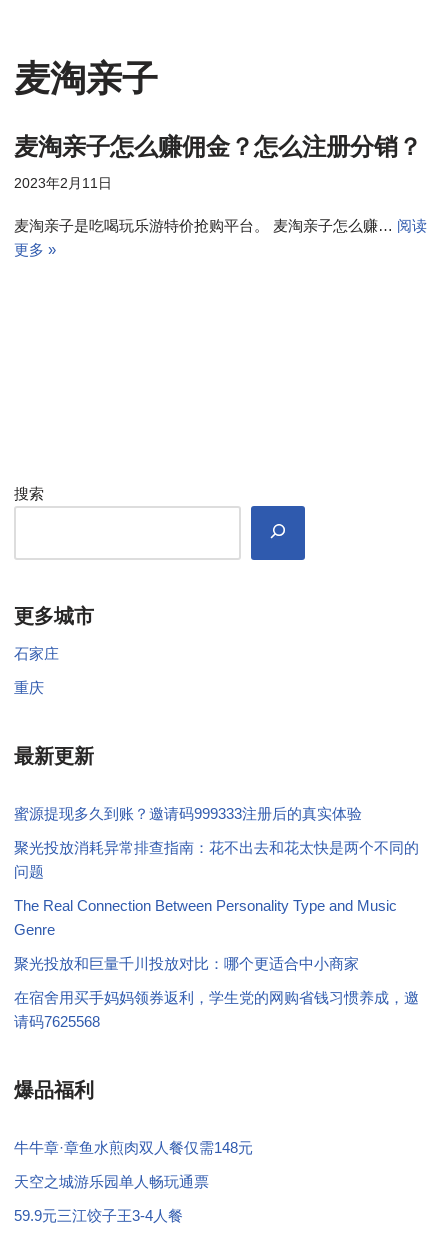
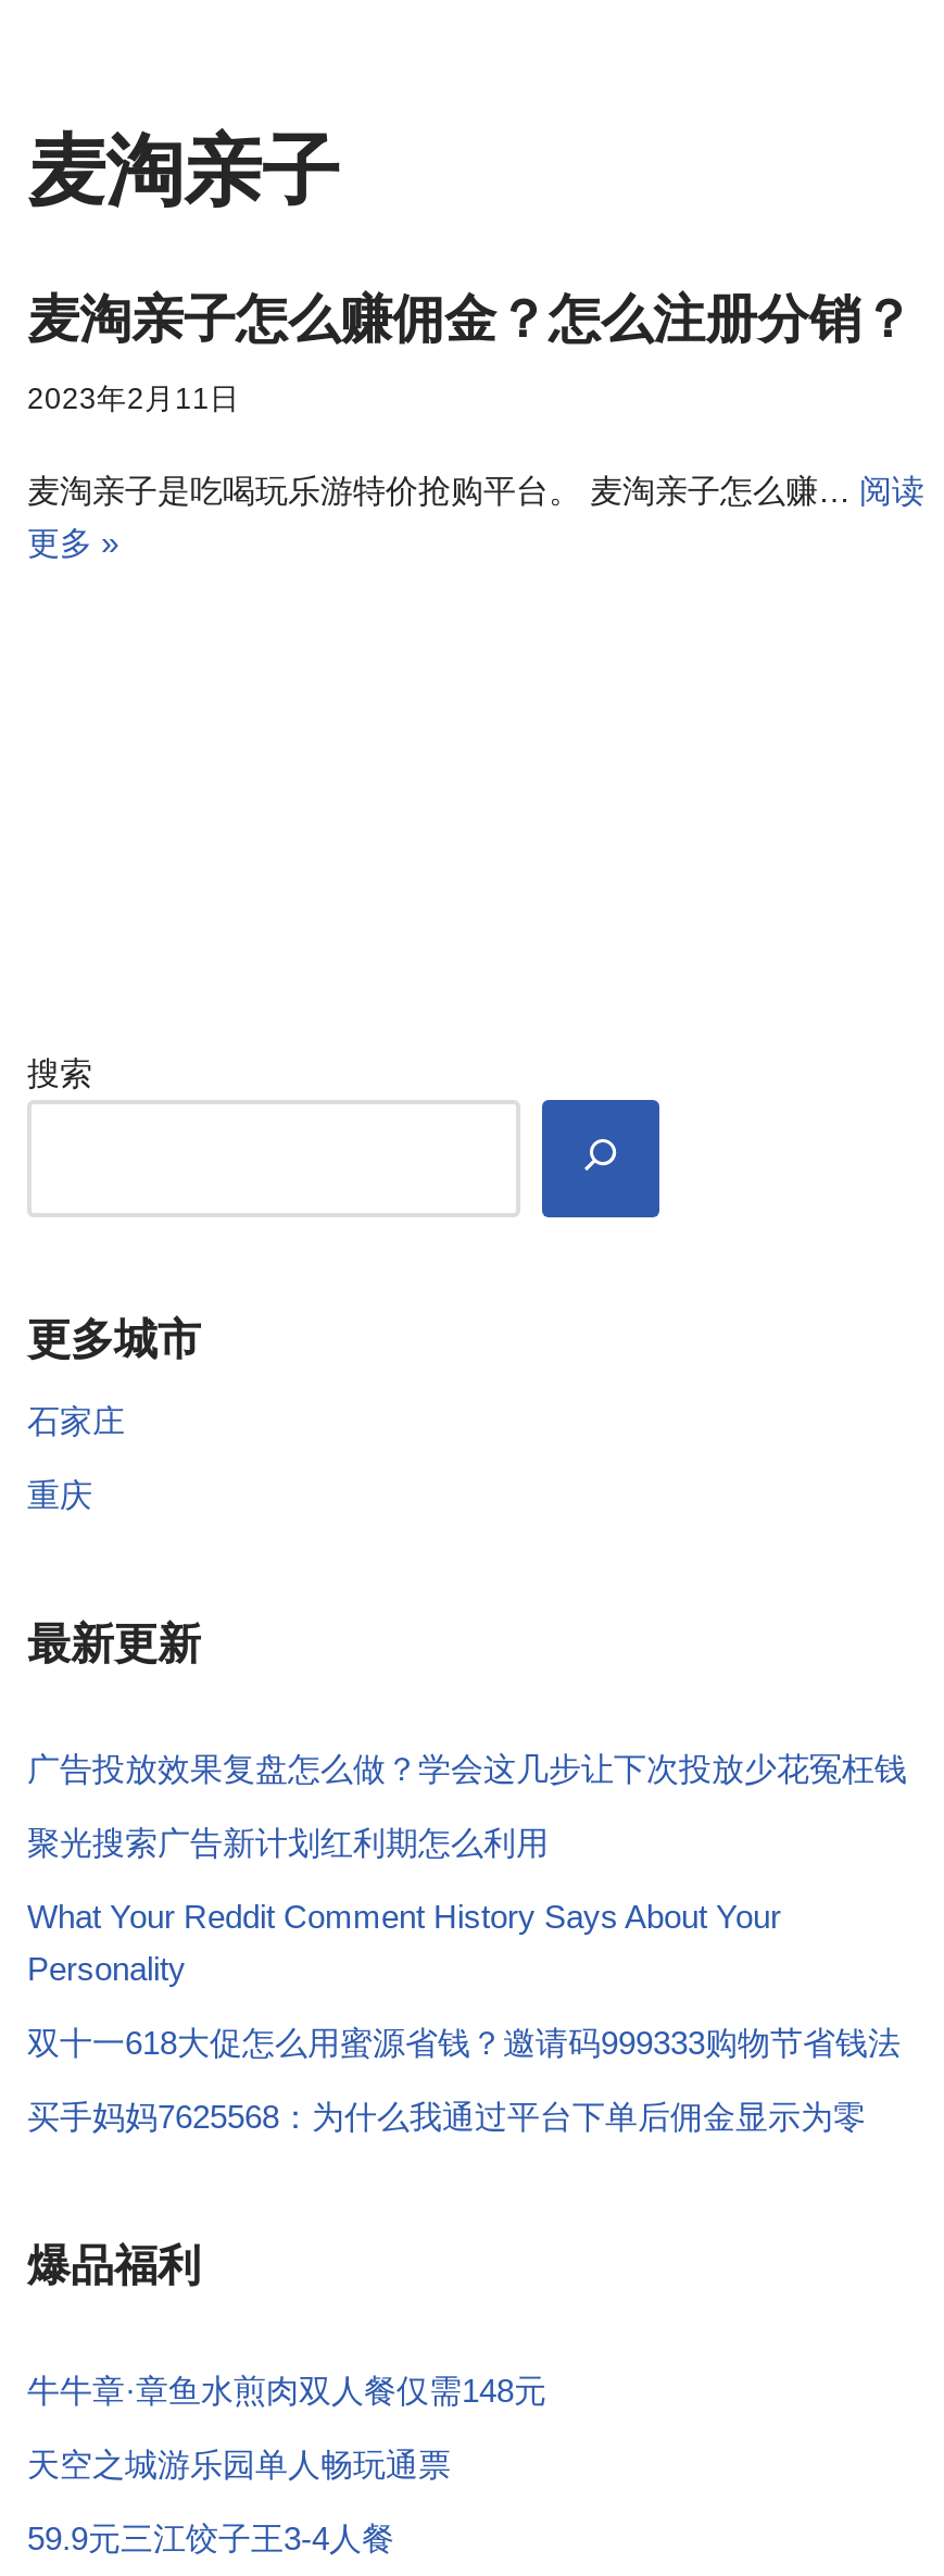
- 蜜源提现多久到账？邀请码999333注册后的真实体验
+ 广告投放效果复盘怎么做？学会这几步让下次投放少花冤枉钱

- 聚光投放消耗异常排查指南：花不出去和花太快是两个不同的
- 问题
+ 聚光搜索广告新计划红利期怎么利用

- The Real Connection Between Personality Type and Music
- Genre
+ What Your Reddit Comment History Says About Your
+ Personality

- 聚光投放和巨量千川投放对比：哪个更适合中小商家
+ 双十一618大促怎么用蜜源省钱？邀请码999333购物节省钱法

- 在宿舍用买手妈妈领券返利，学生党的网购省钱习惯养成，邀
- 请码7625568
+ 买手妈妈7625568：为什么我通过平台下单后佣金显示为零
